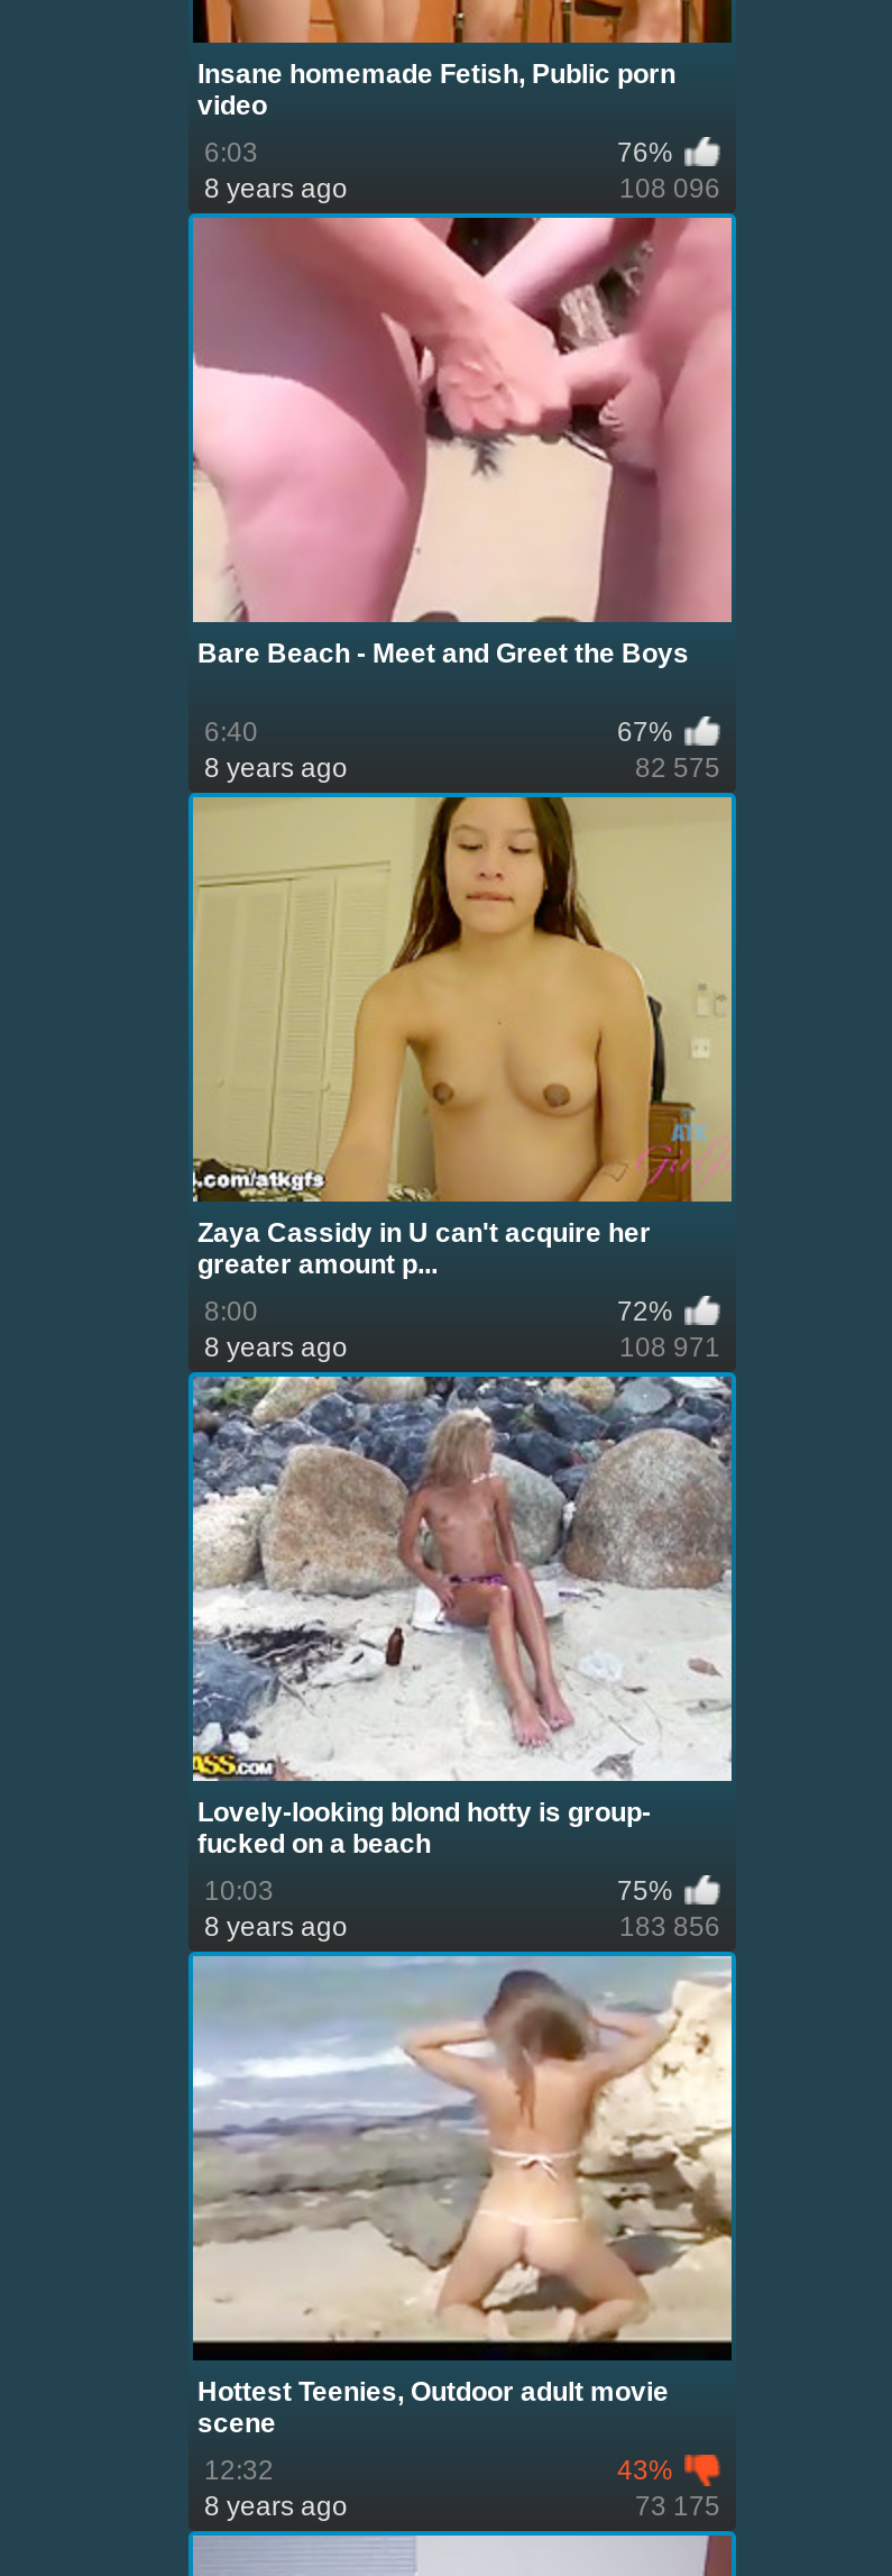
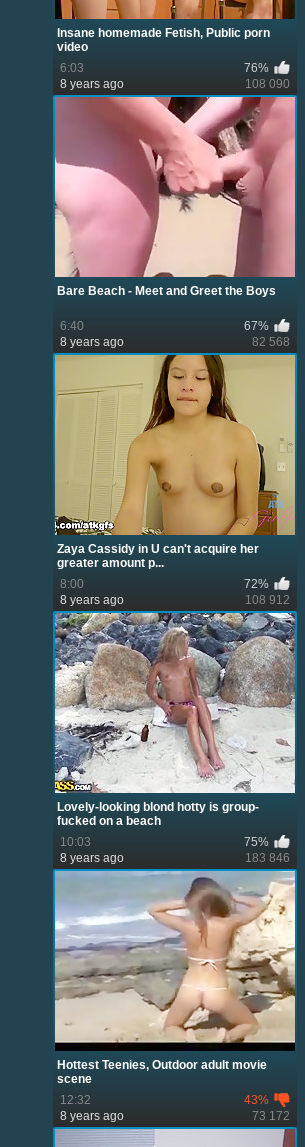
- 108 096
+ 108 090

- 82 575
+ 82 568

- 108 971
+ 108 912

- 183 856
+ 183 846

- 73 175
+ 73 172
